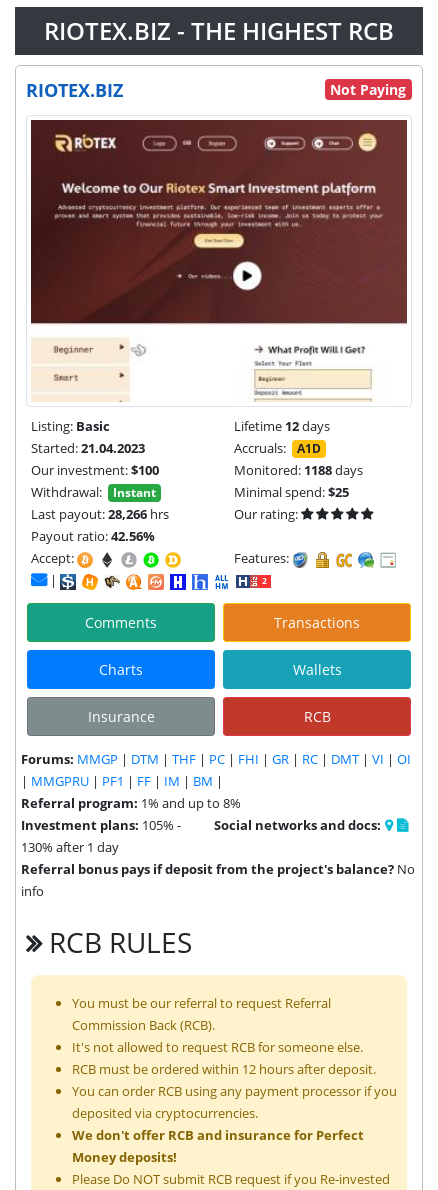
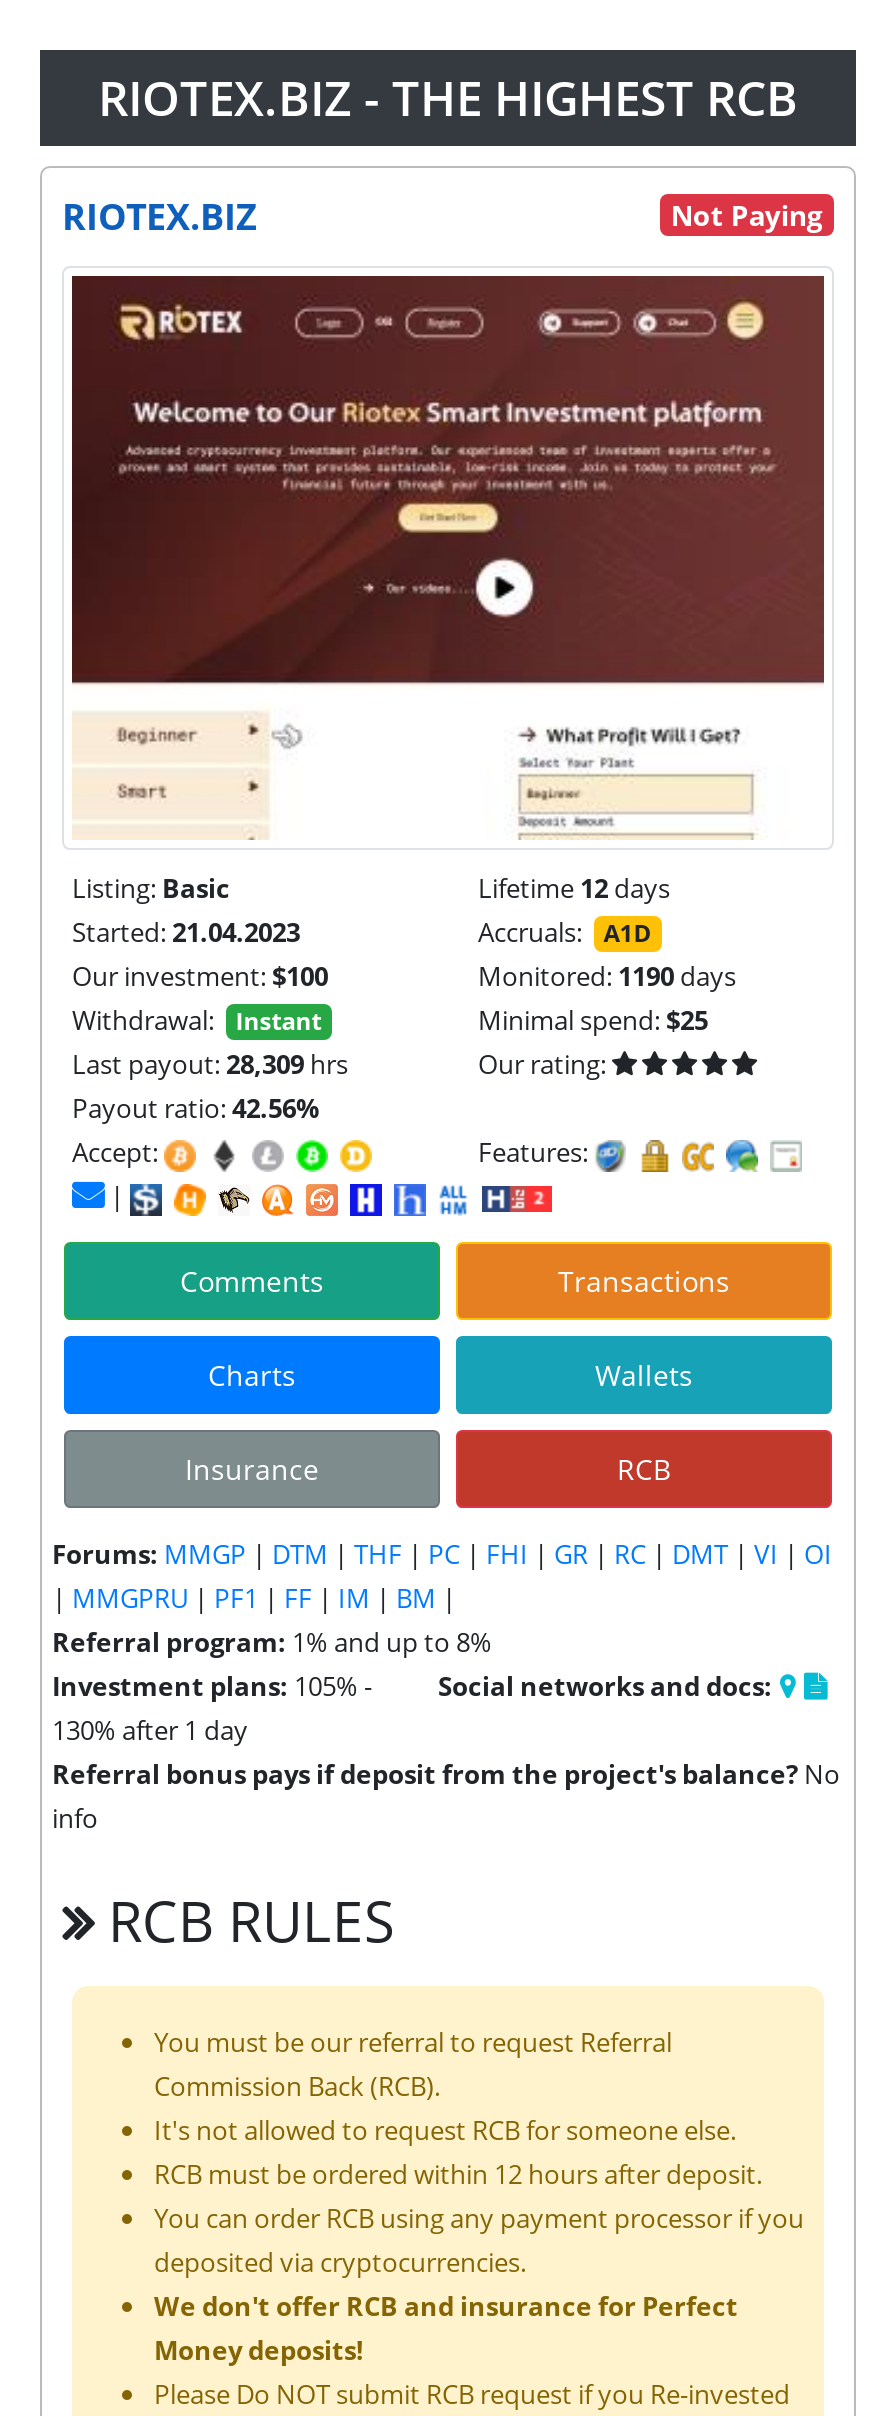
- Monitored: 1188 days
+ Monitored: 1190 days

- Last payout: 28,266 hrs
+ Last payout: 28,309 hrs
